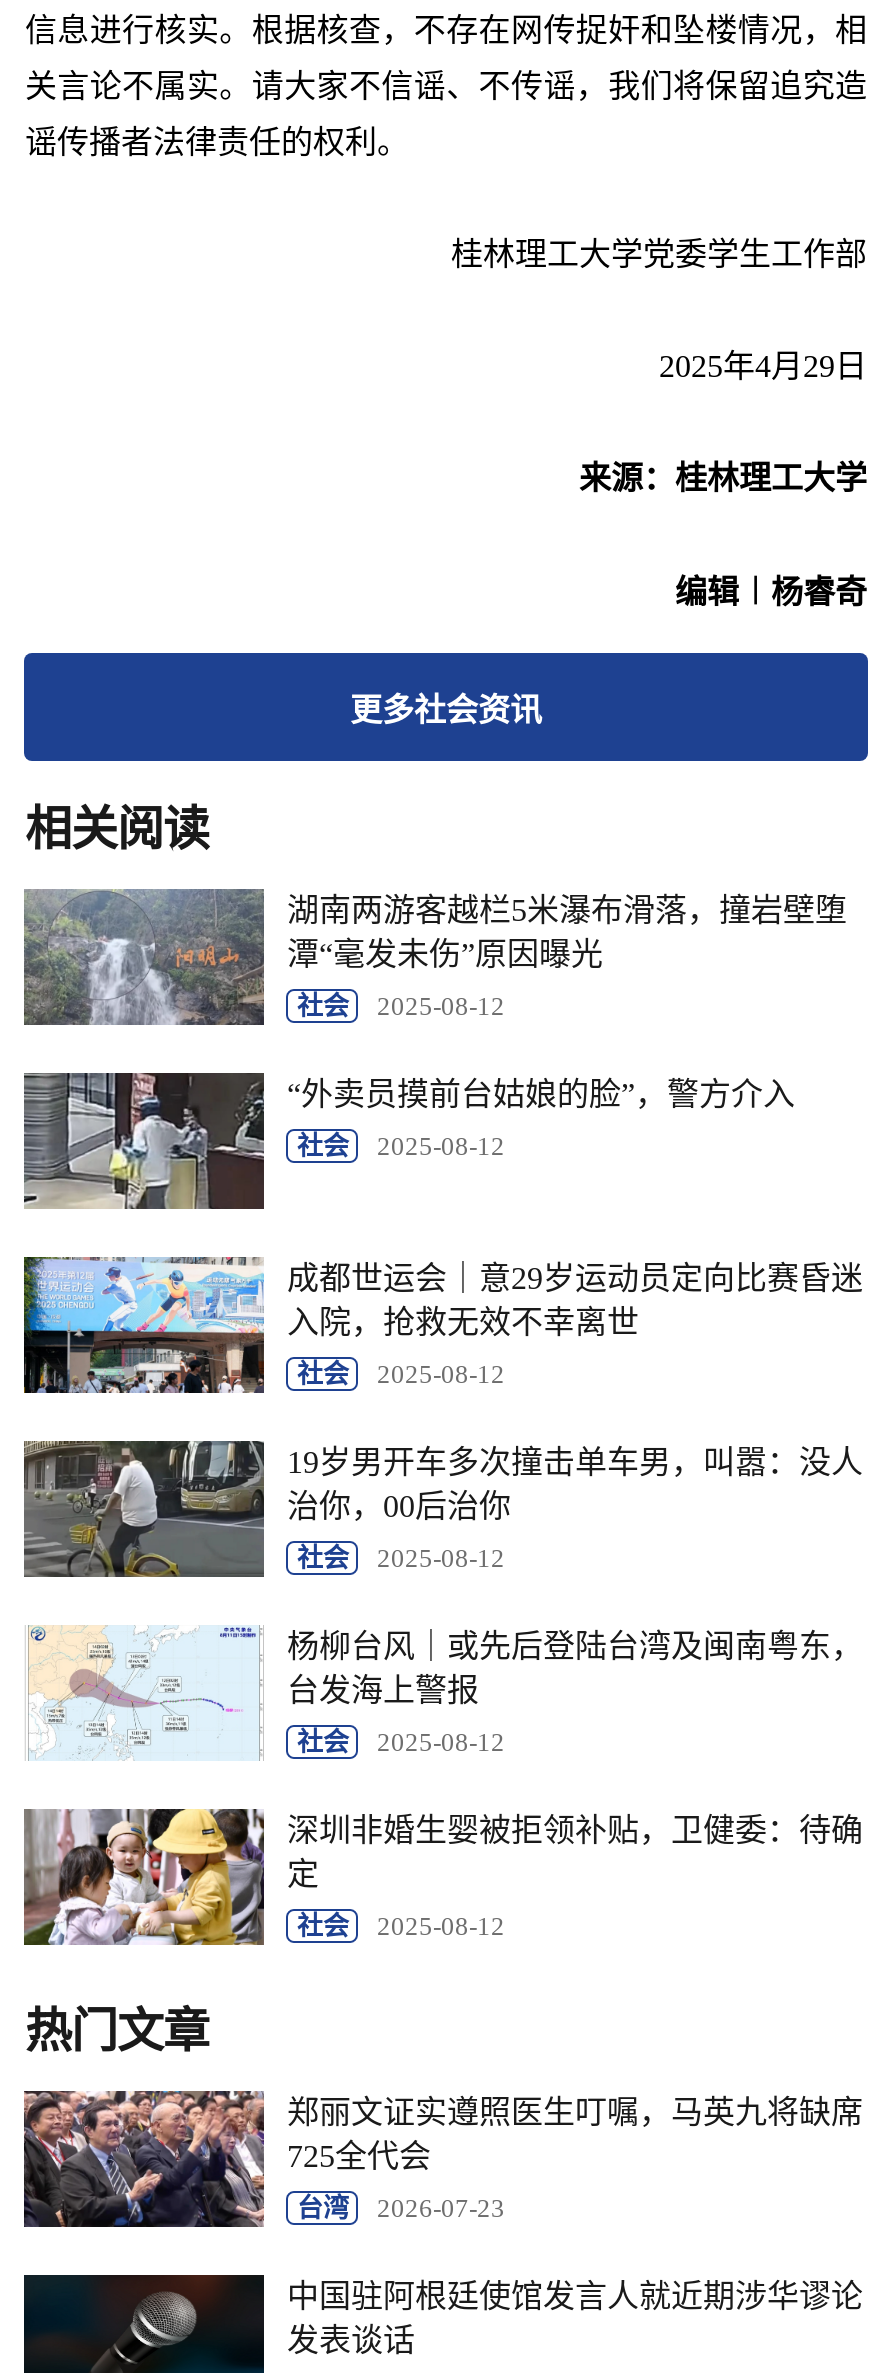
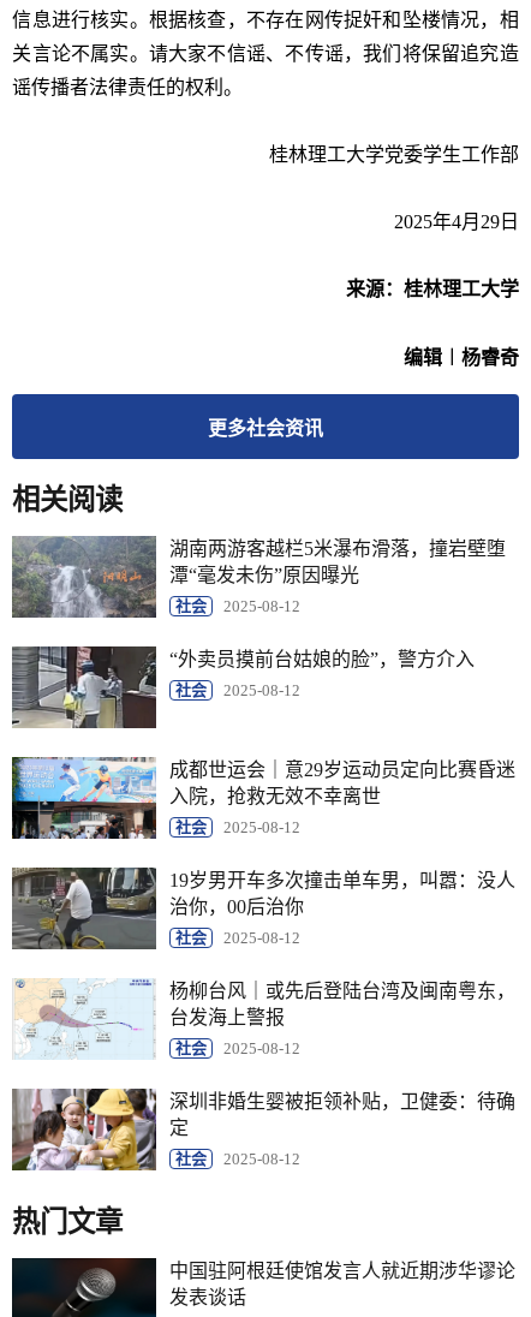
- [image]
- 郑丽文证实遵照医生叮嘱，马英九将缺席
- 725全代会
- 台湾
- 2026-07-23
